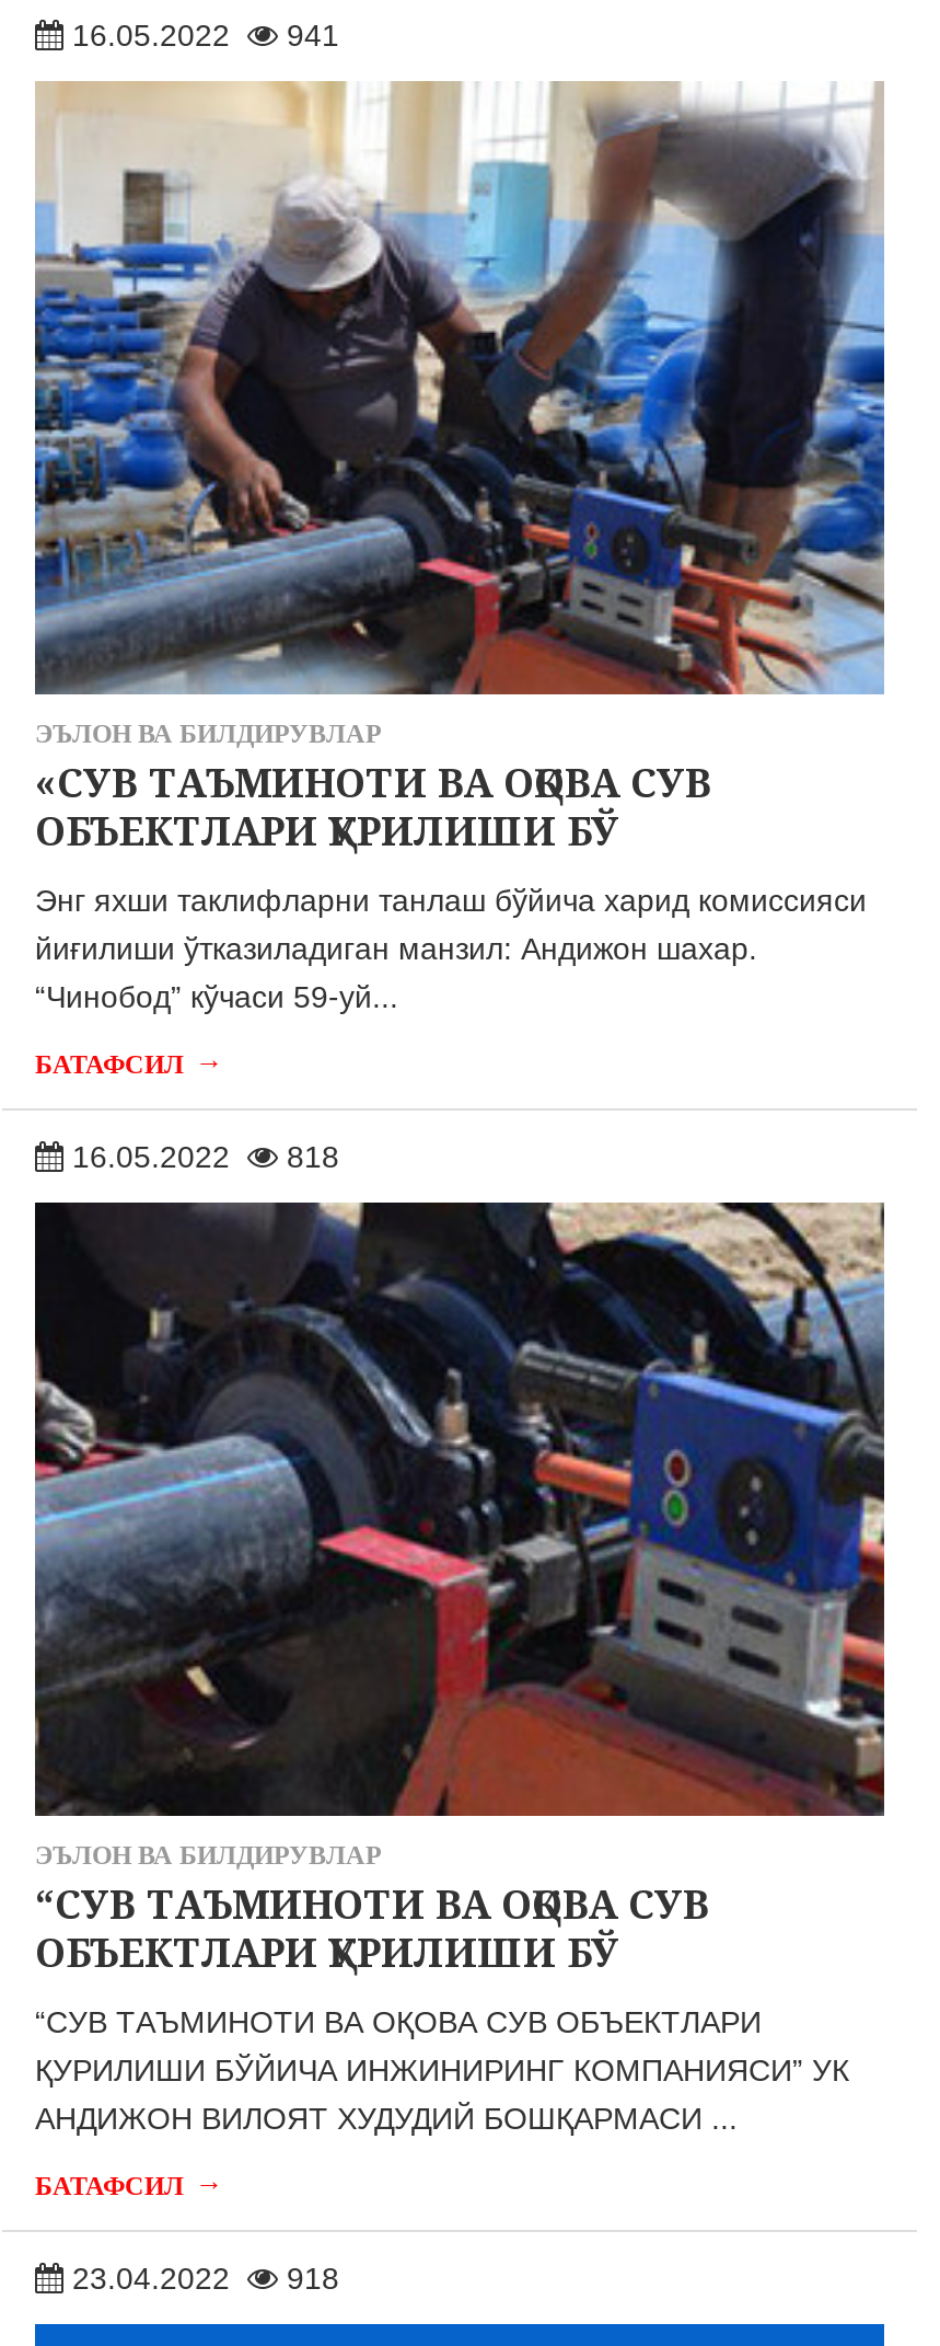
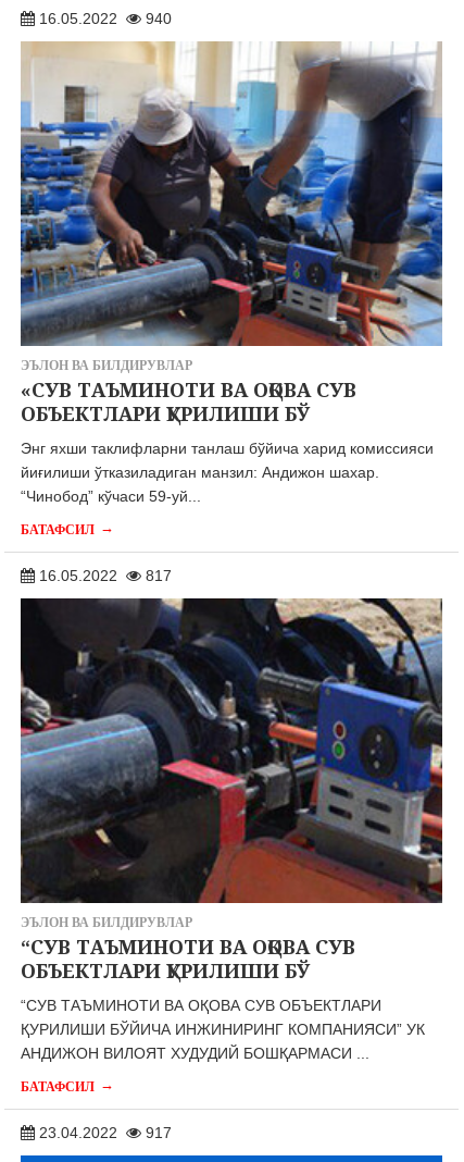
- 16.05.2022 941
+ 16.05.2022 940

- 16.05.2022 818
+ 16.05.2022 817

- 23.04.2022 918
+ 23.04.2022 917
